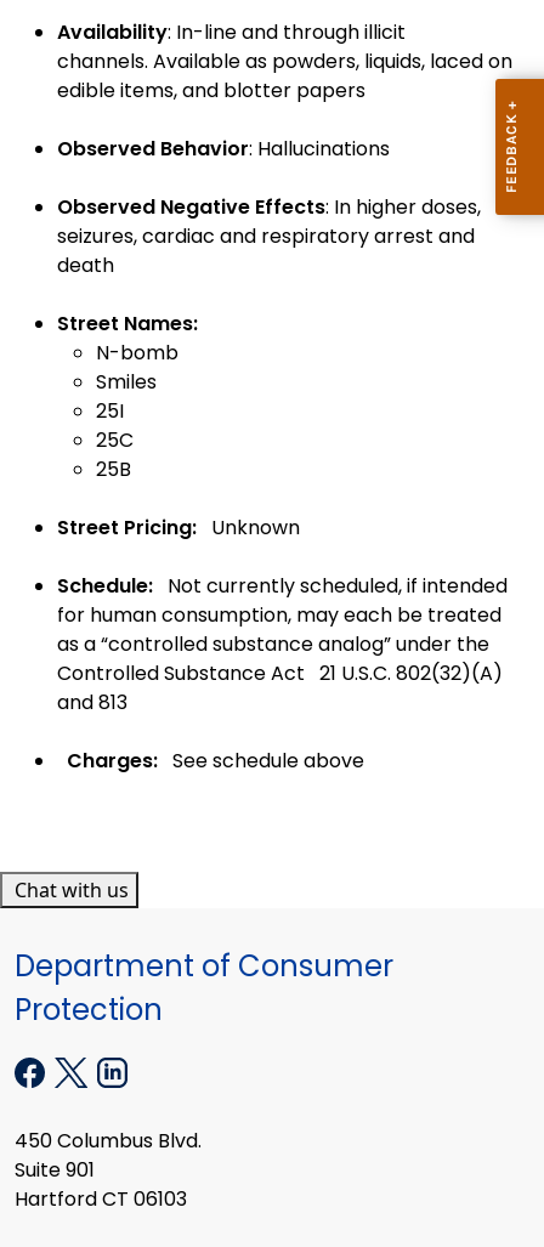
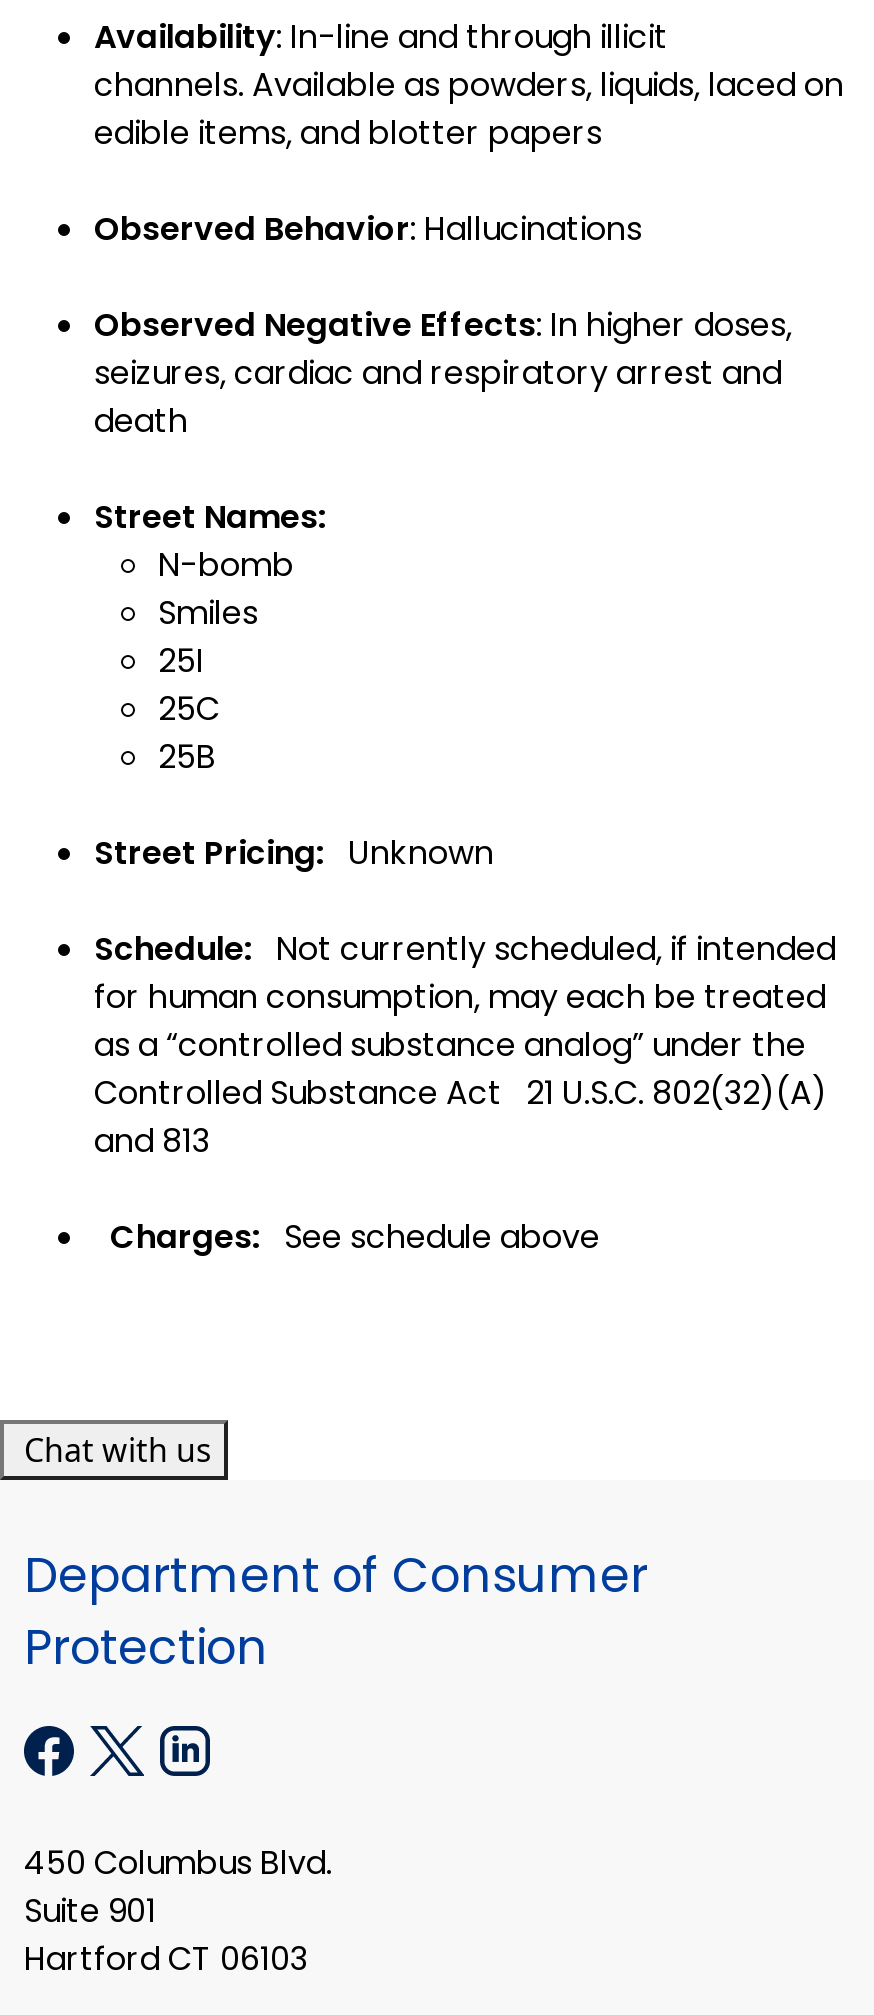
- [image]
